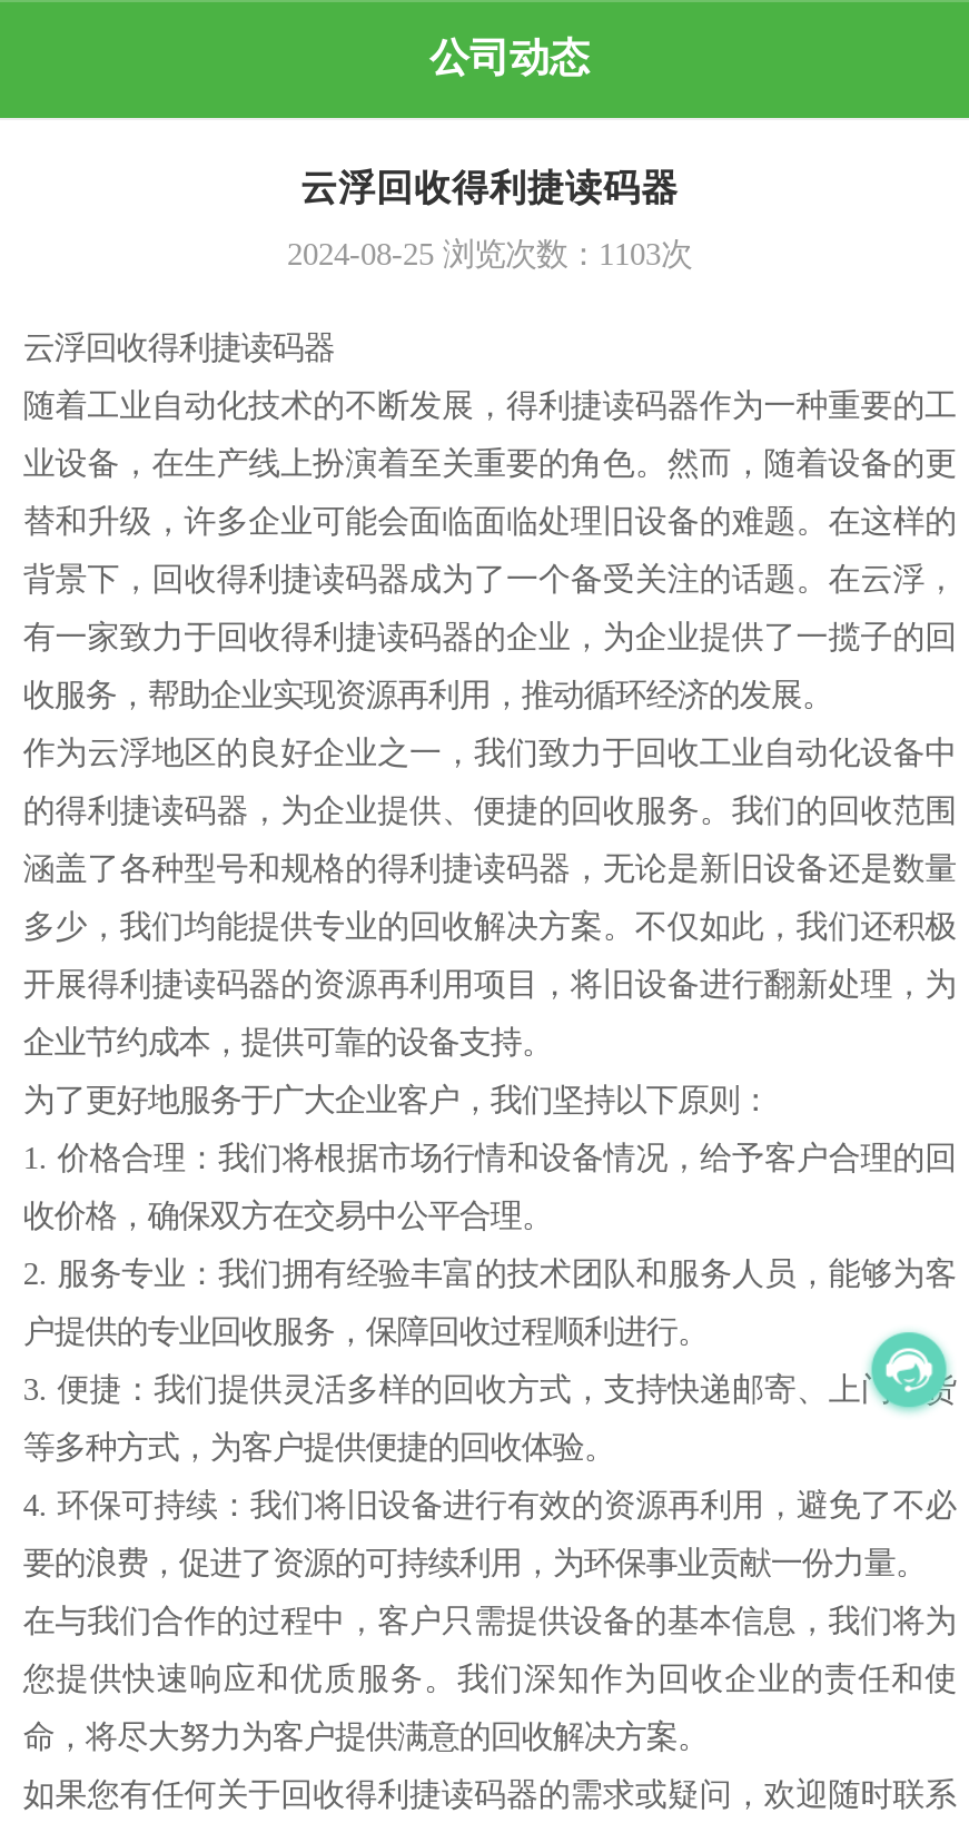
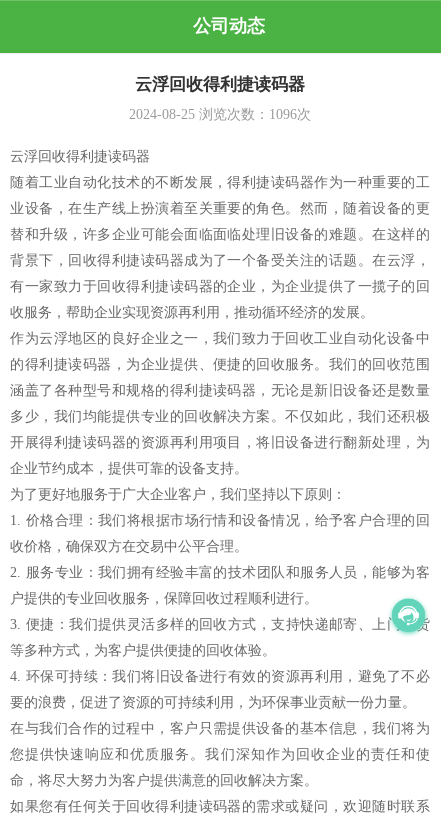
- 2024-08-25浏览次数：1103次
+ 2024-08-25浏览次数：1096次
